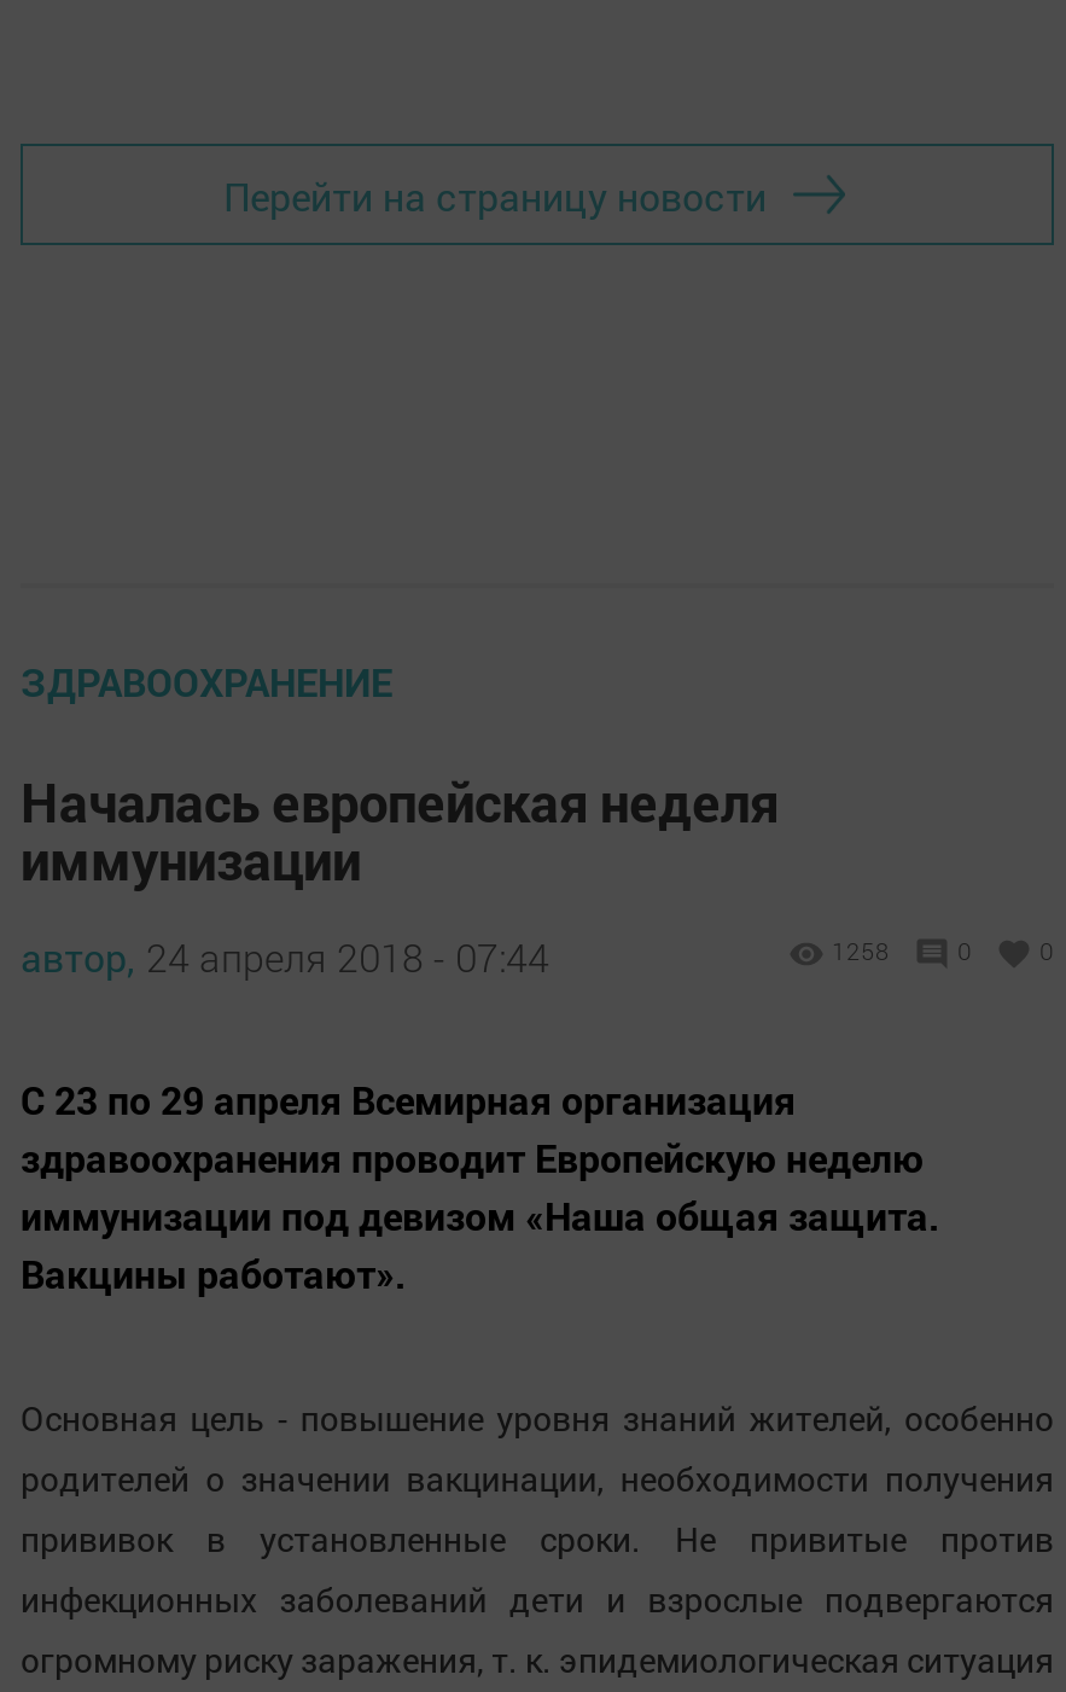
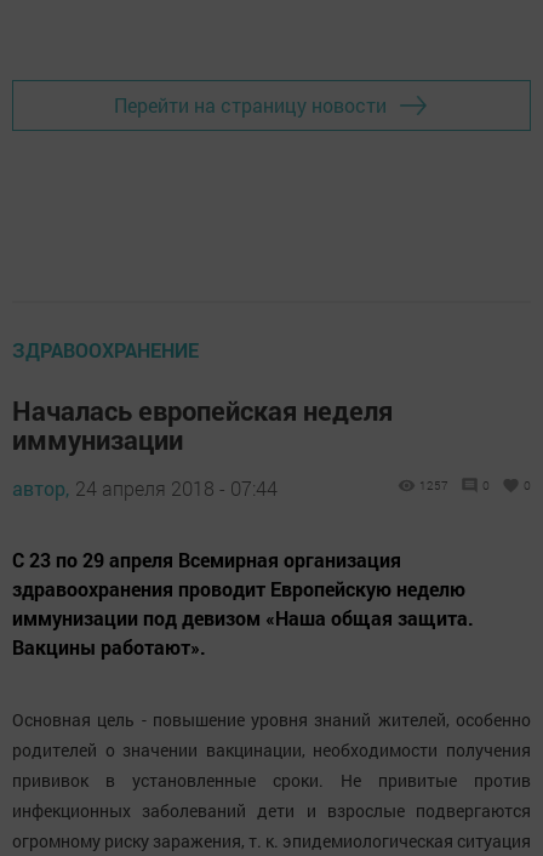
- 1258
+ 1257
